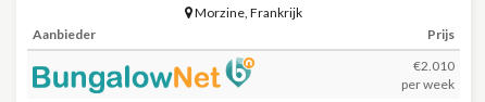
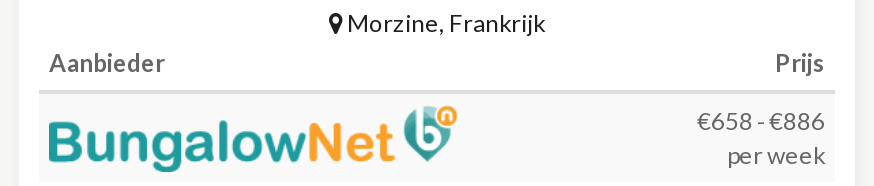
- €2.010
+ €658 - €886
